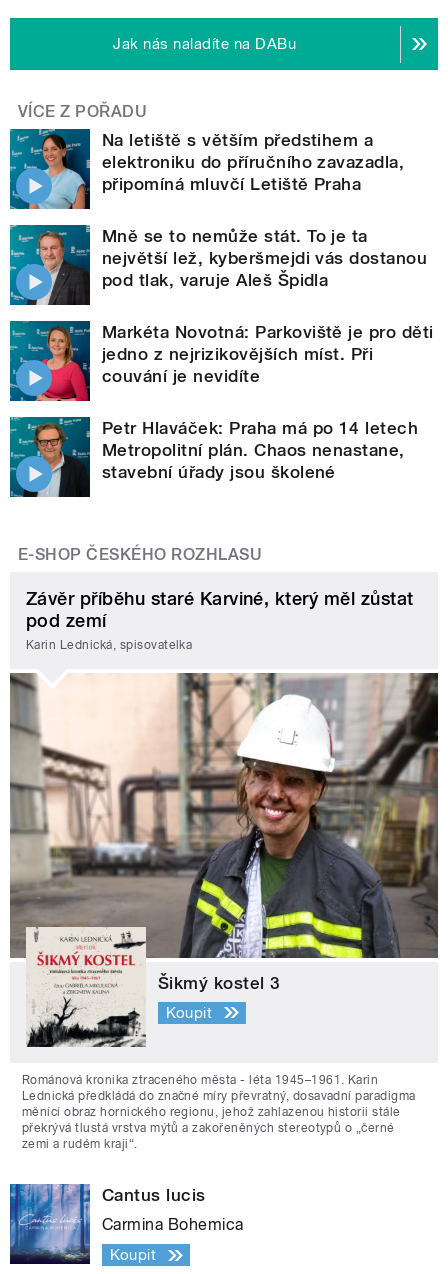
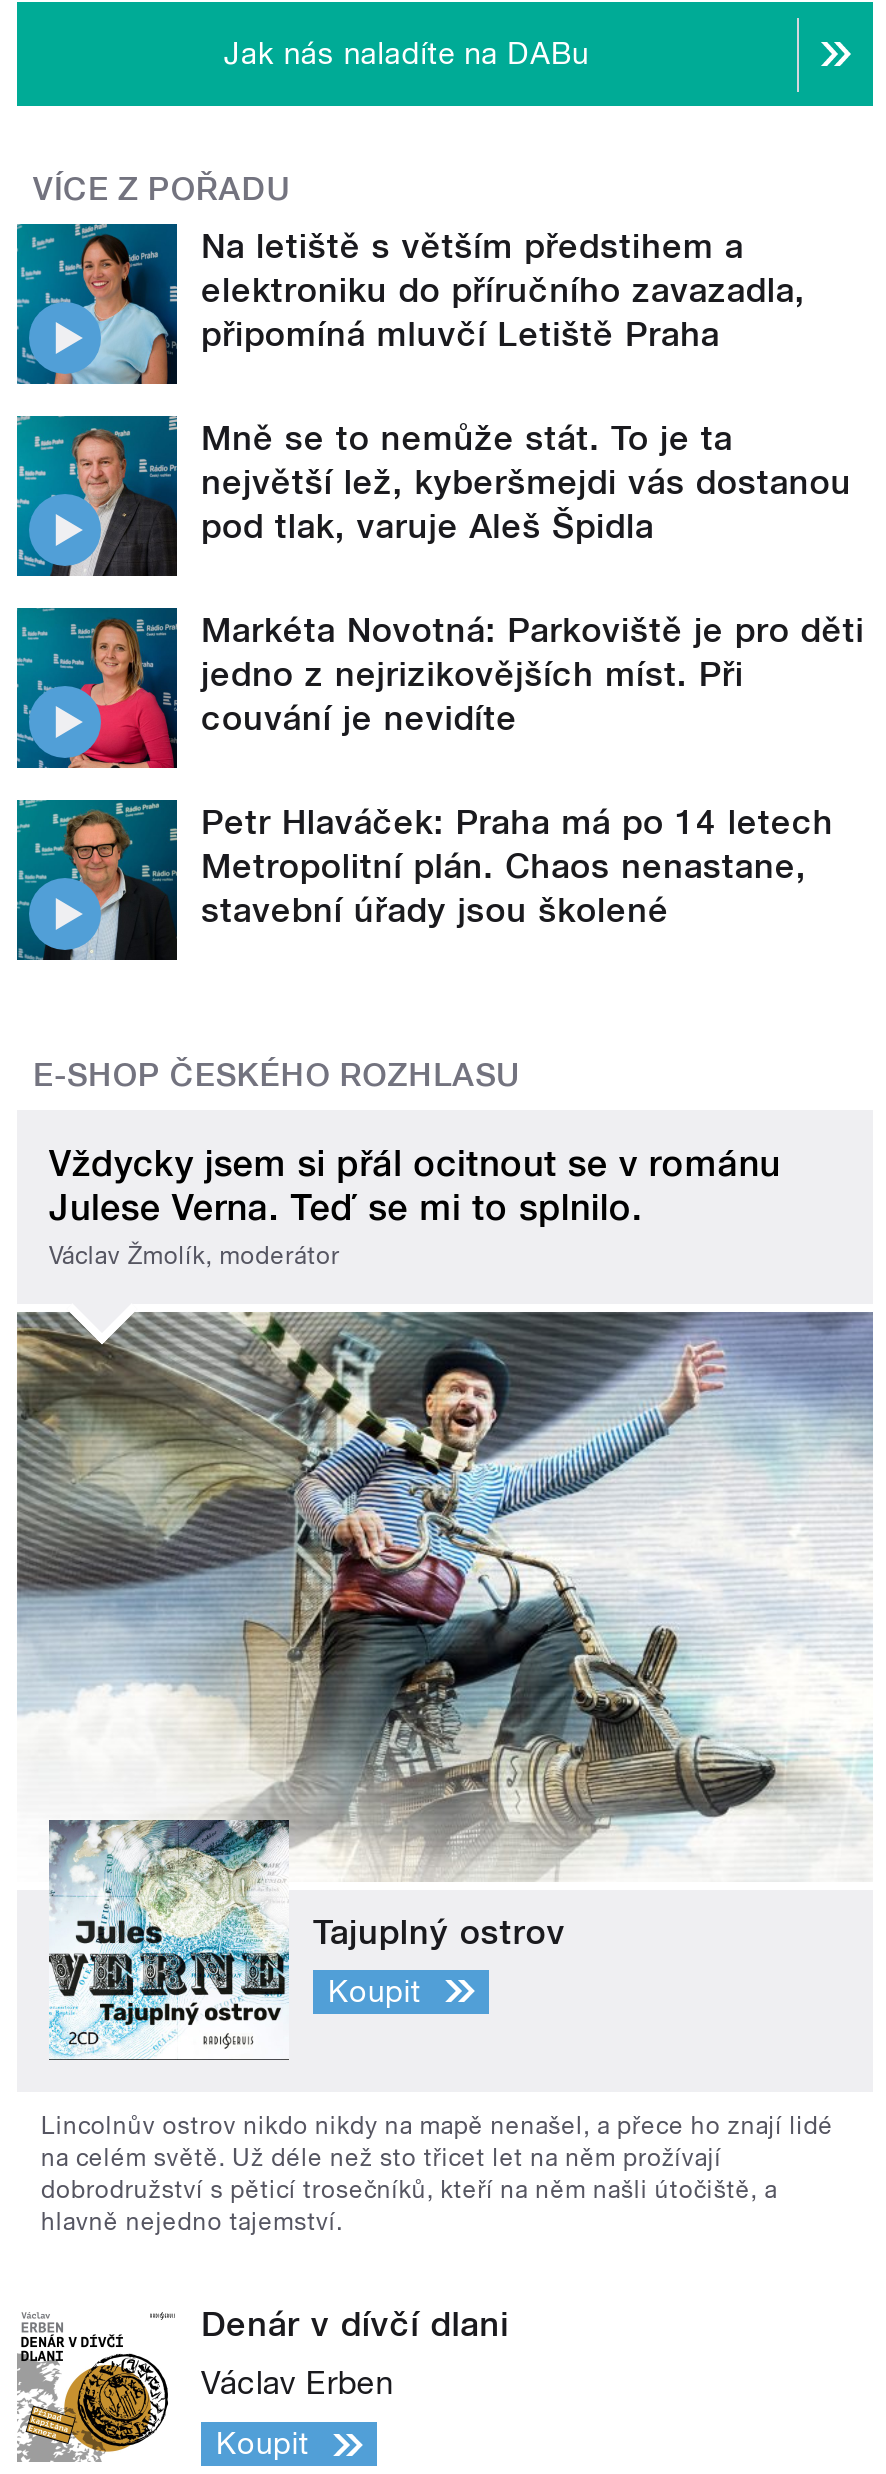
- Závěr příběhu staré Karviné, který měl zůstat
- pod zemí
- Karin Lednická, spisovatelka
+ Vždycky jsem si přál ocitnout se v románu
+ Julese Verna. Teď se mi to splnilo.
+ Václav Žmolík, moderátor

- [image]
- Šikmý kostel 3
+ [image]
+ Tajuplný ostrov

- Románová kronika ztraceného města - léta 1945–1961. Karin
- Lednická předkládá do značné míry převratný, dosavadní paradigma
- měnící obraz hornického regionu, jehož zahlazenou historii stále
- překrývá tlustá vrstva mýtů a zakořeněných stereotypů o „černé
- zemi a rudém kraji“.
+ Lincolnův ostrov nikdo nikdy na mapě nenašel, a přece ho znají lidé
+ na celém světě. Už déle než sto třicet let na něm prožívají
+ dobrodružství s pěticí trosečníků, kteří na něm našli útočiště, a
+ hlavně nejedno tajemství.

- [image]
- Cantus lucis
+ [image]
+ Denár v dívčí dlani

- Carmina Bohemica
+ Václav Erben
